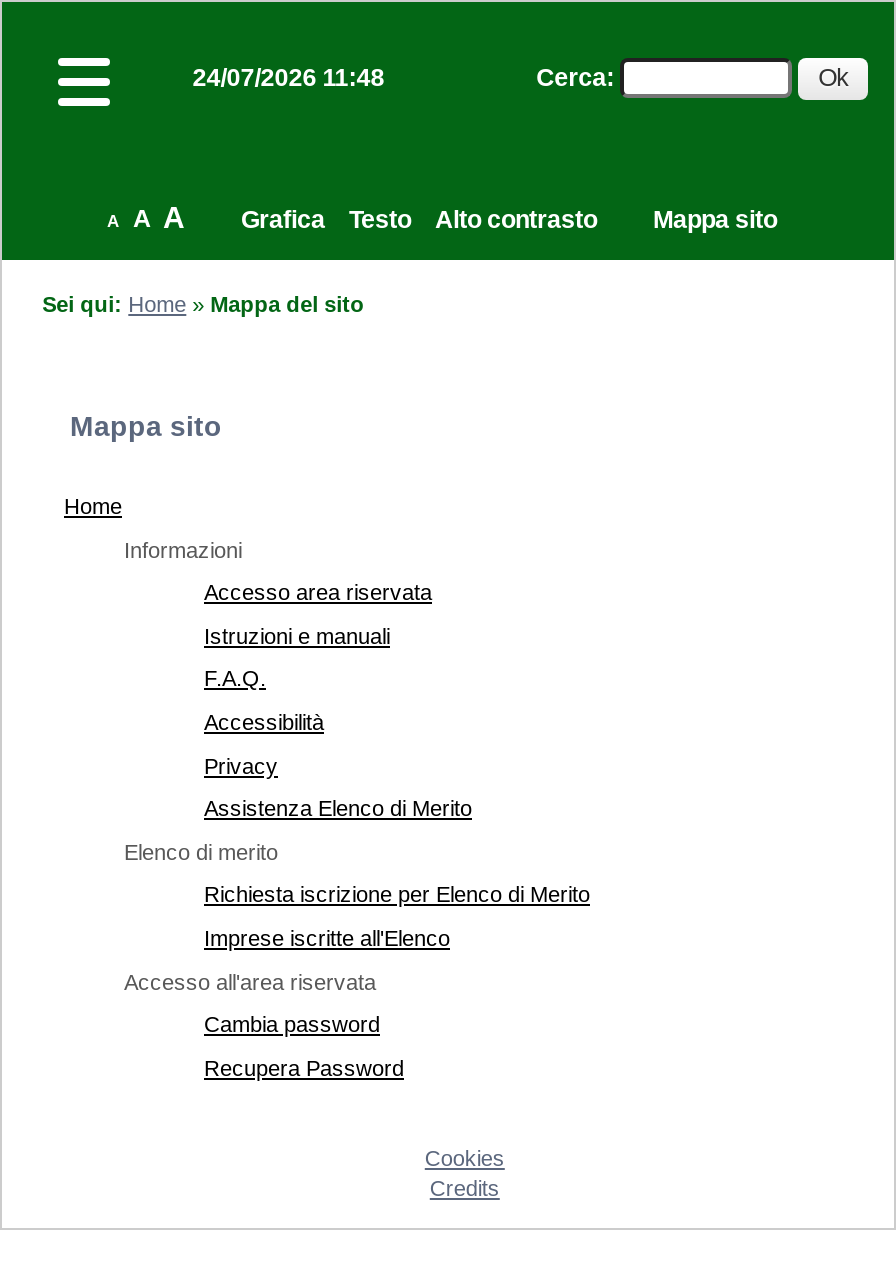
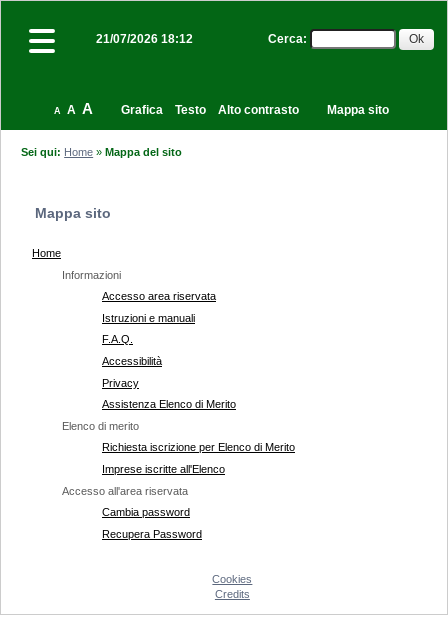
- 24/07/2026 11:48
+ 21/07/2026 18:12
